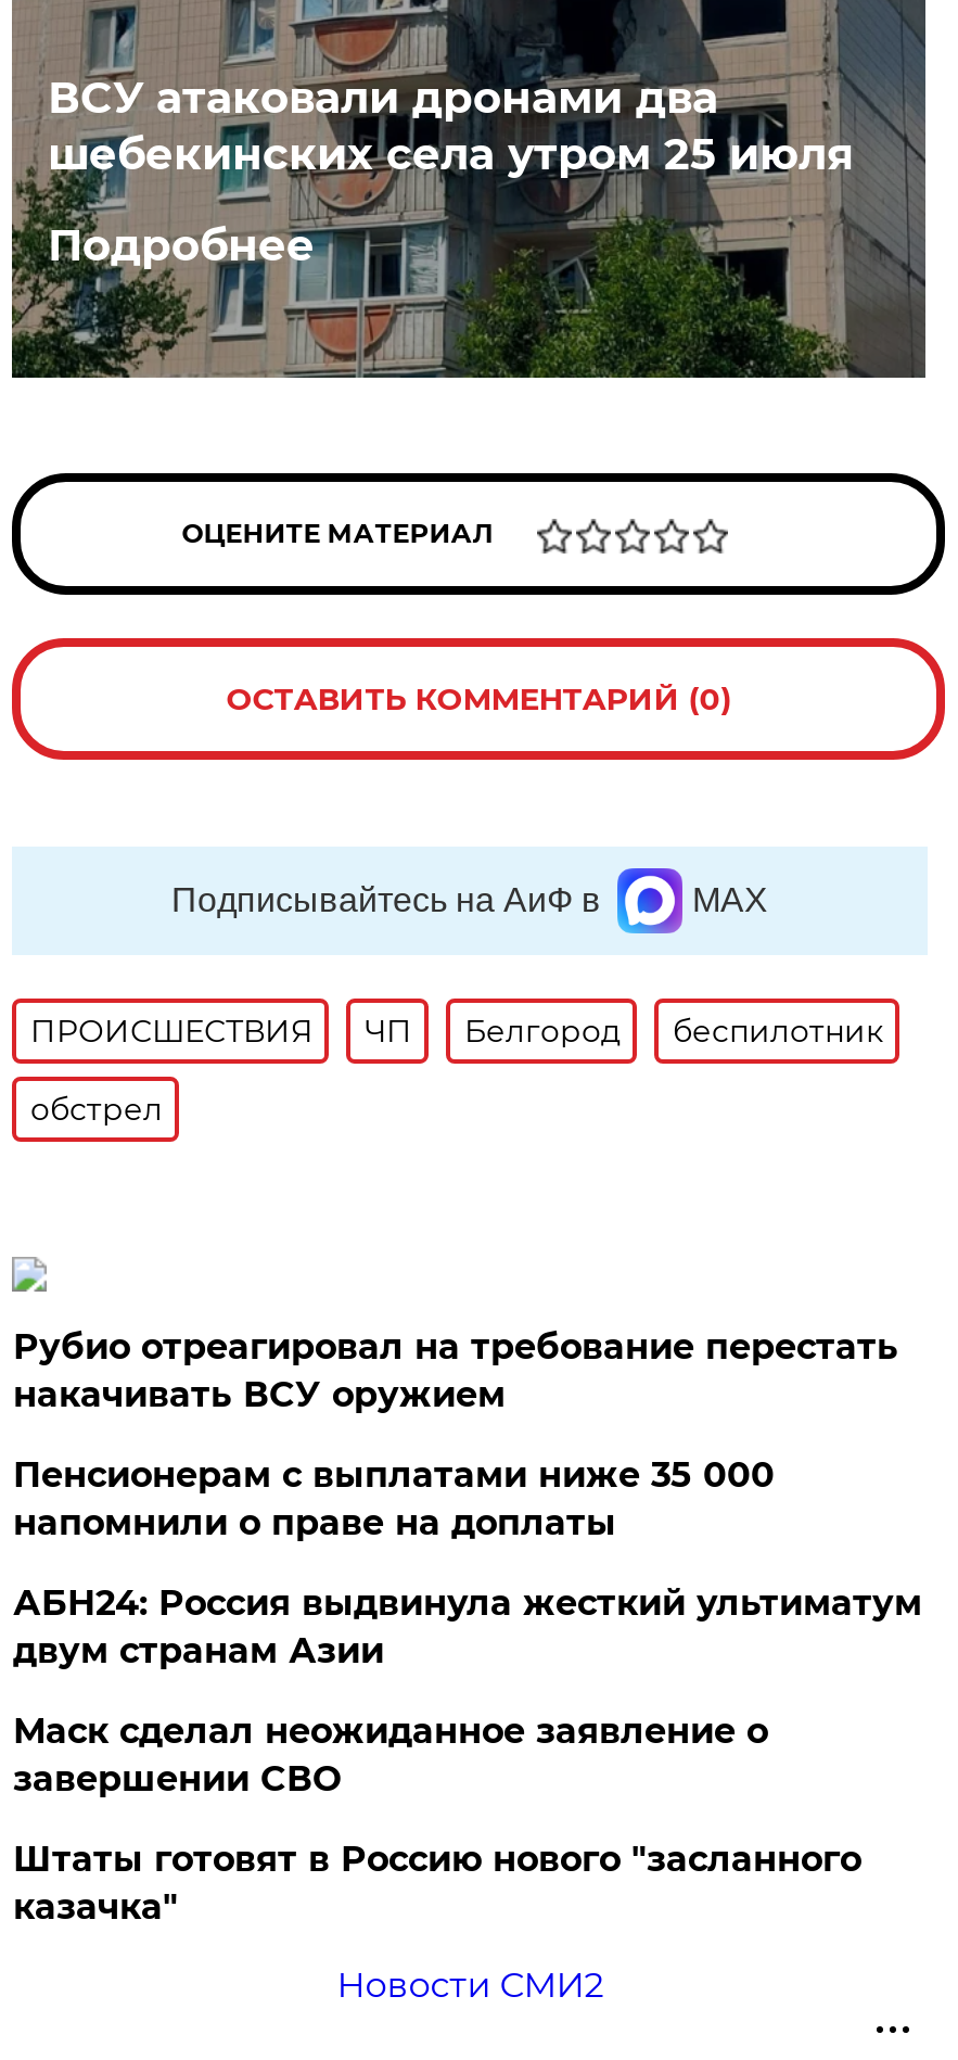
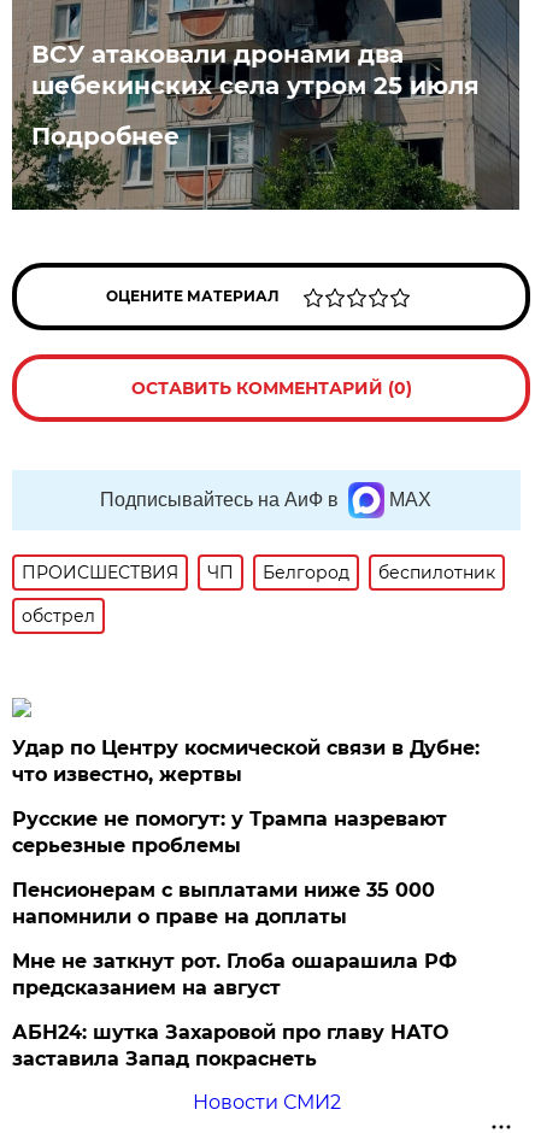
- Рубио отреагировал на требование перестать
- накачивать ВСУ оружием
+ Удар по Центру космической связи в Дубне:
+ что известно, жертвы
+ Русские не помогут: у Трампа назревают
+ серьезные проблемы

moved down: Пенсионерам с выплатами ниже 35 000 | напомнили о праве на доплаты

- АБН24: Россия выдвинула жесткий ультиматум
- двум странам Азии
- Маск сделал неожиданное заявление о
- завершении СВО
- Штаты готовят в Россию нового "засланного
- казачка"
+ Мне не заткнут рот. Глоба ошарашила РФ
+ предсказанием на август
+ АБН24: шутка Захаровой про главу НАТО
+ заставила Запад покраснеть
